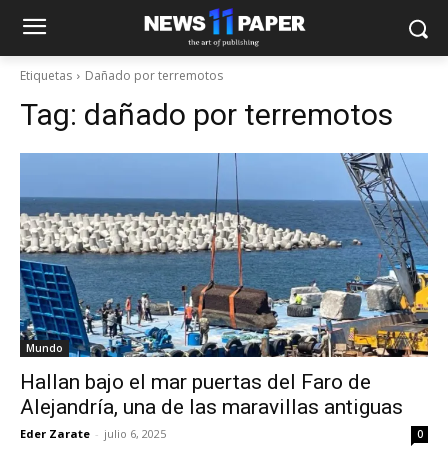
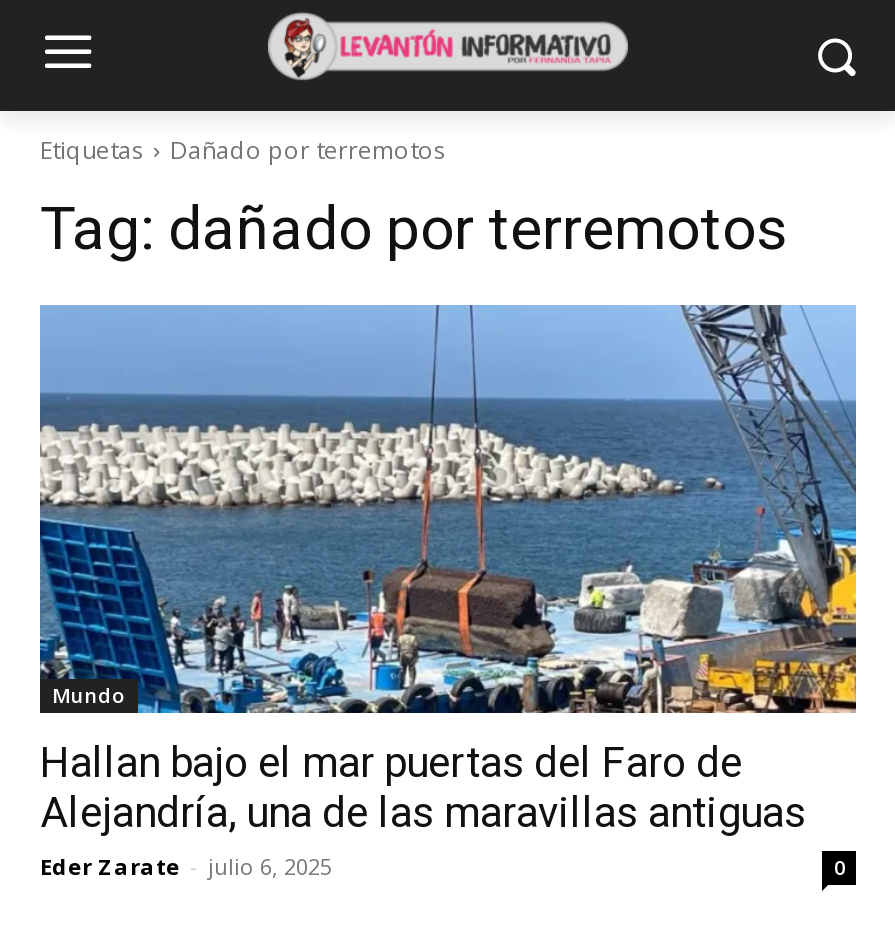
- [image]
+ [image]
